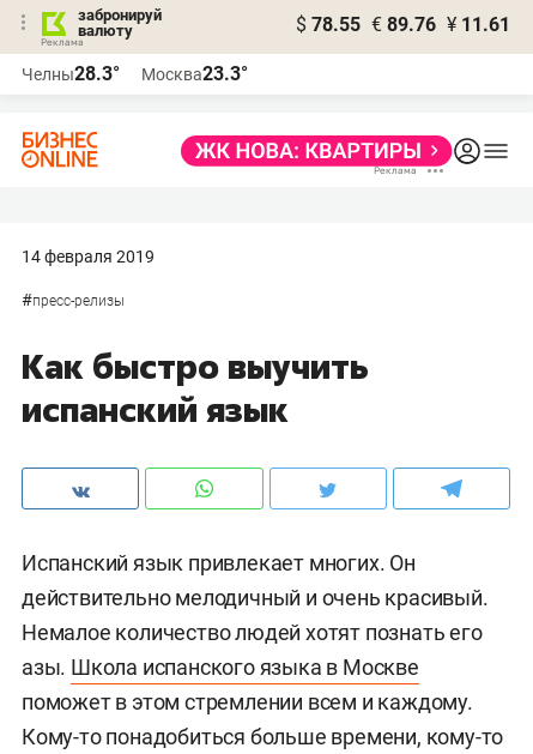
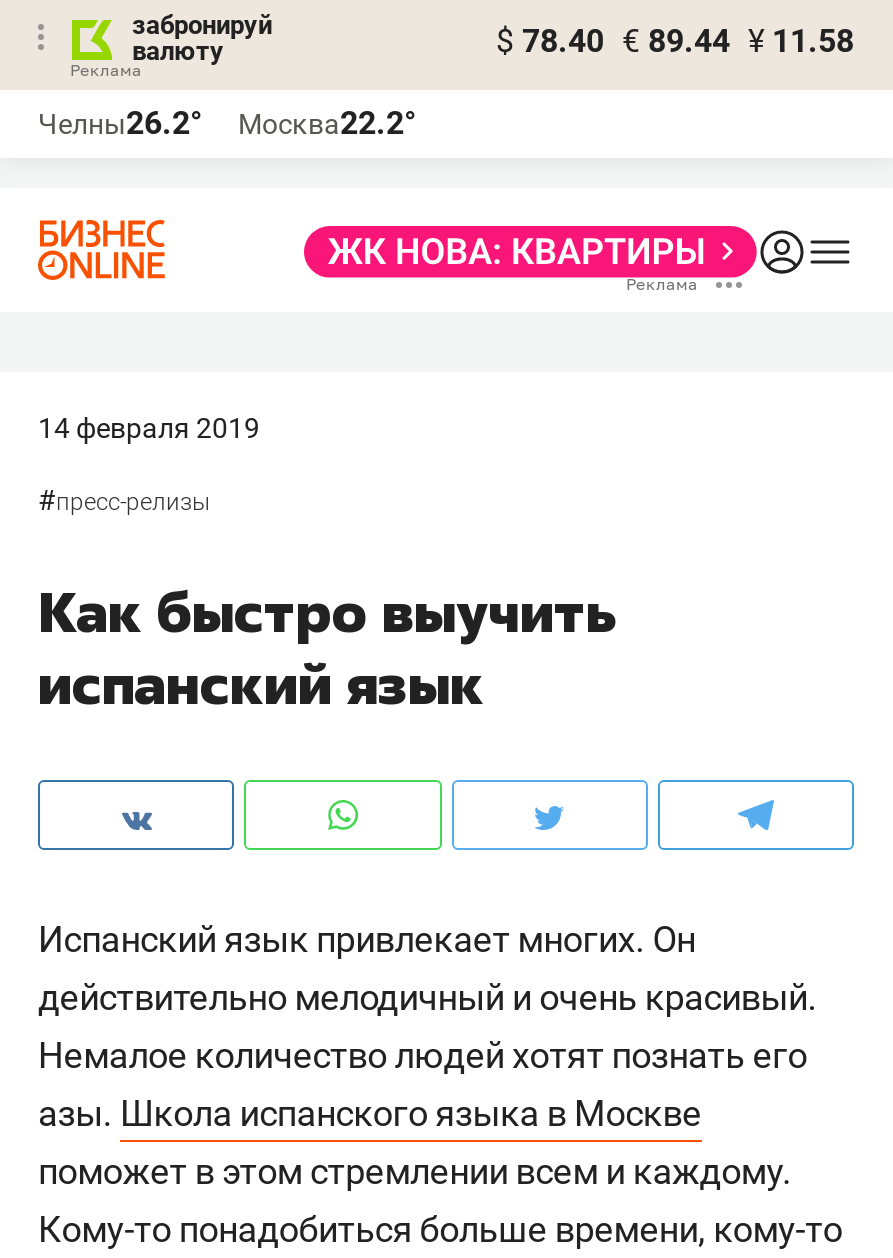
- $ 78.55 € 89.76 ¥ 11.61
+ $ 78.40 € 89.44 ¥ 11.58

- Челны28.3°
+ Челны26.2°

- Москва23.3°
+ Москва22.2°
